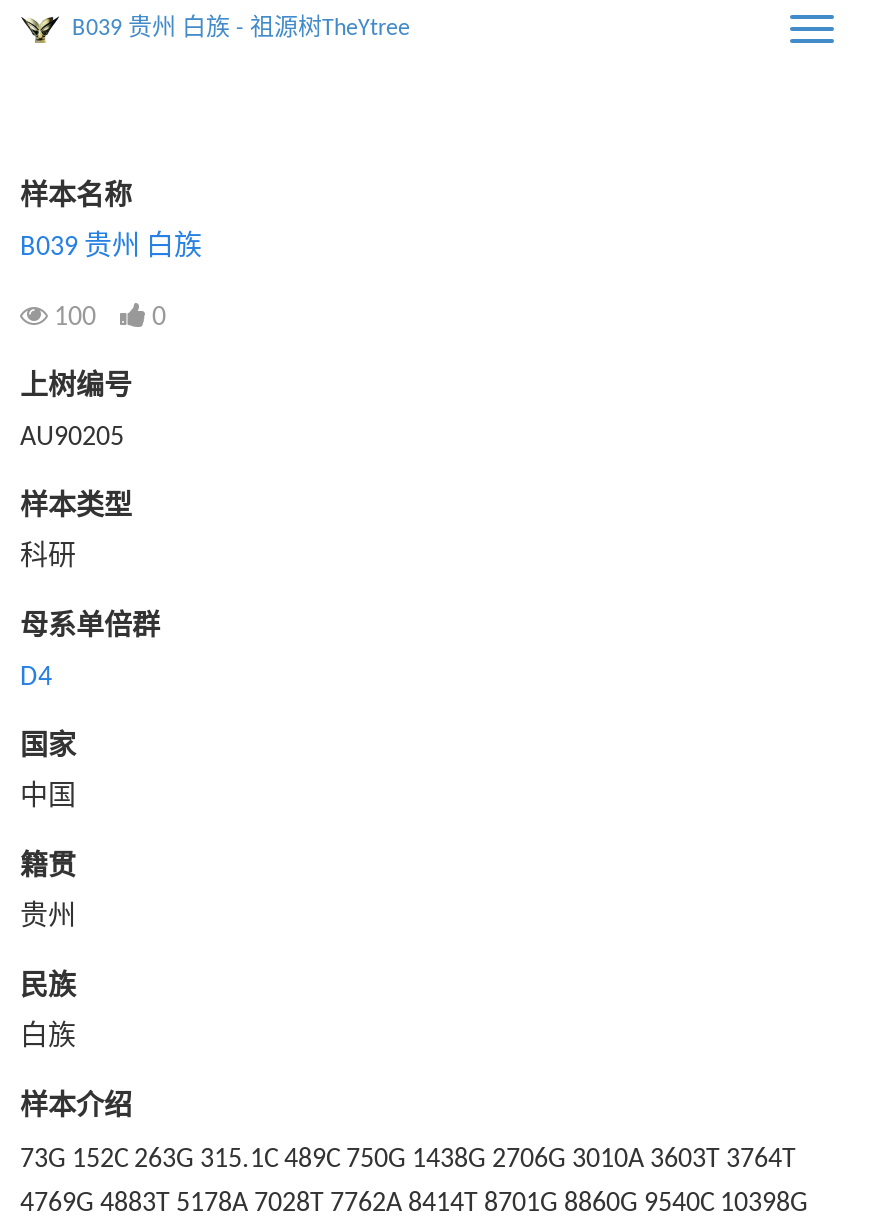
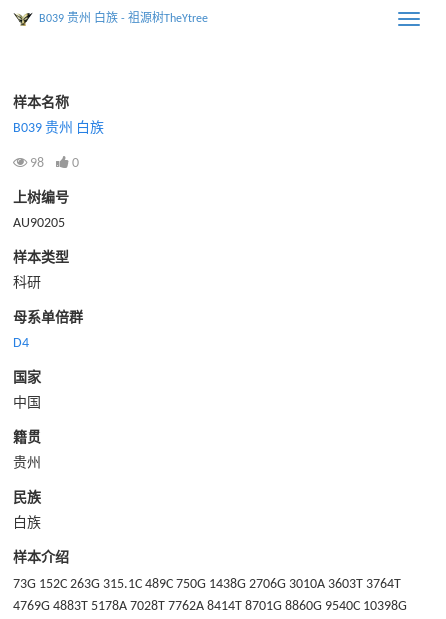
- 100 0
+ 98 0
